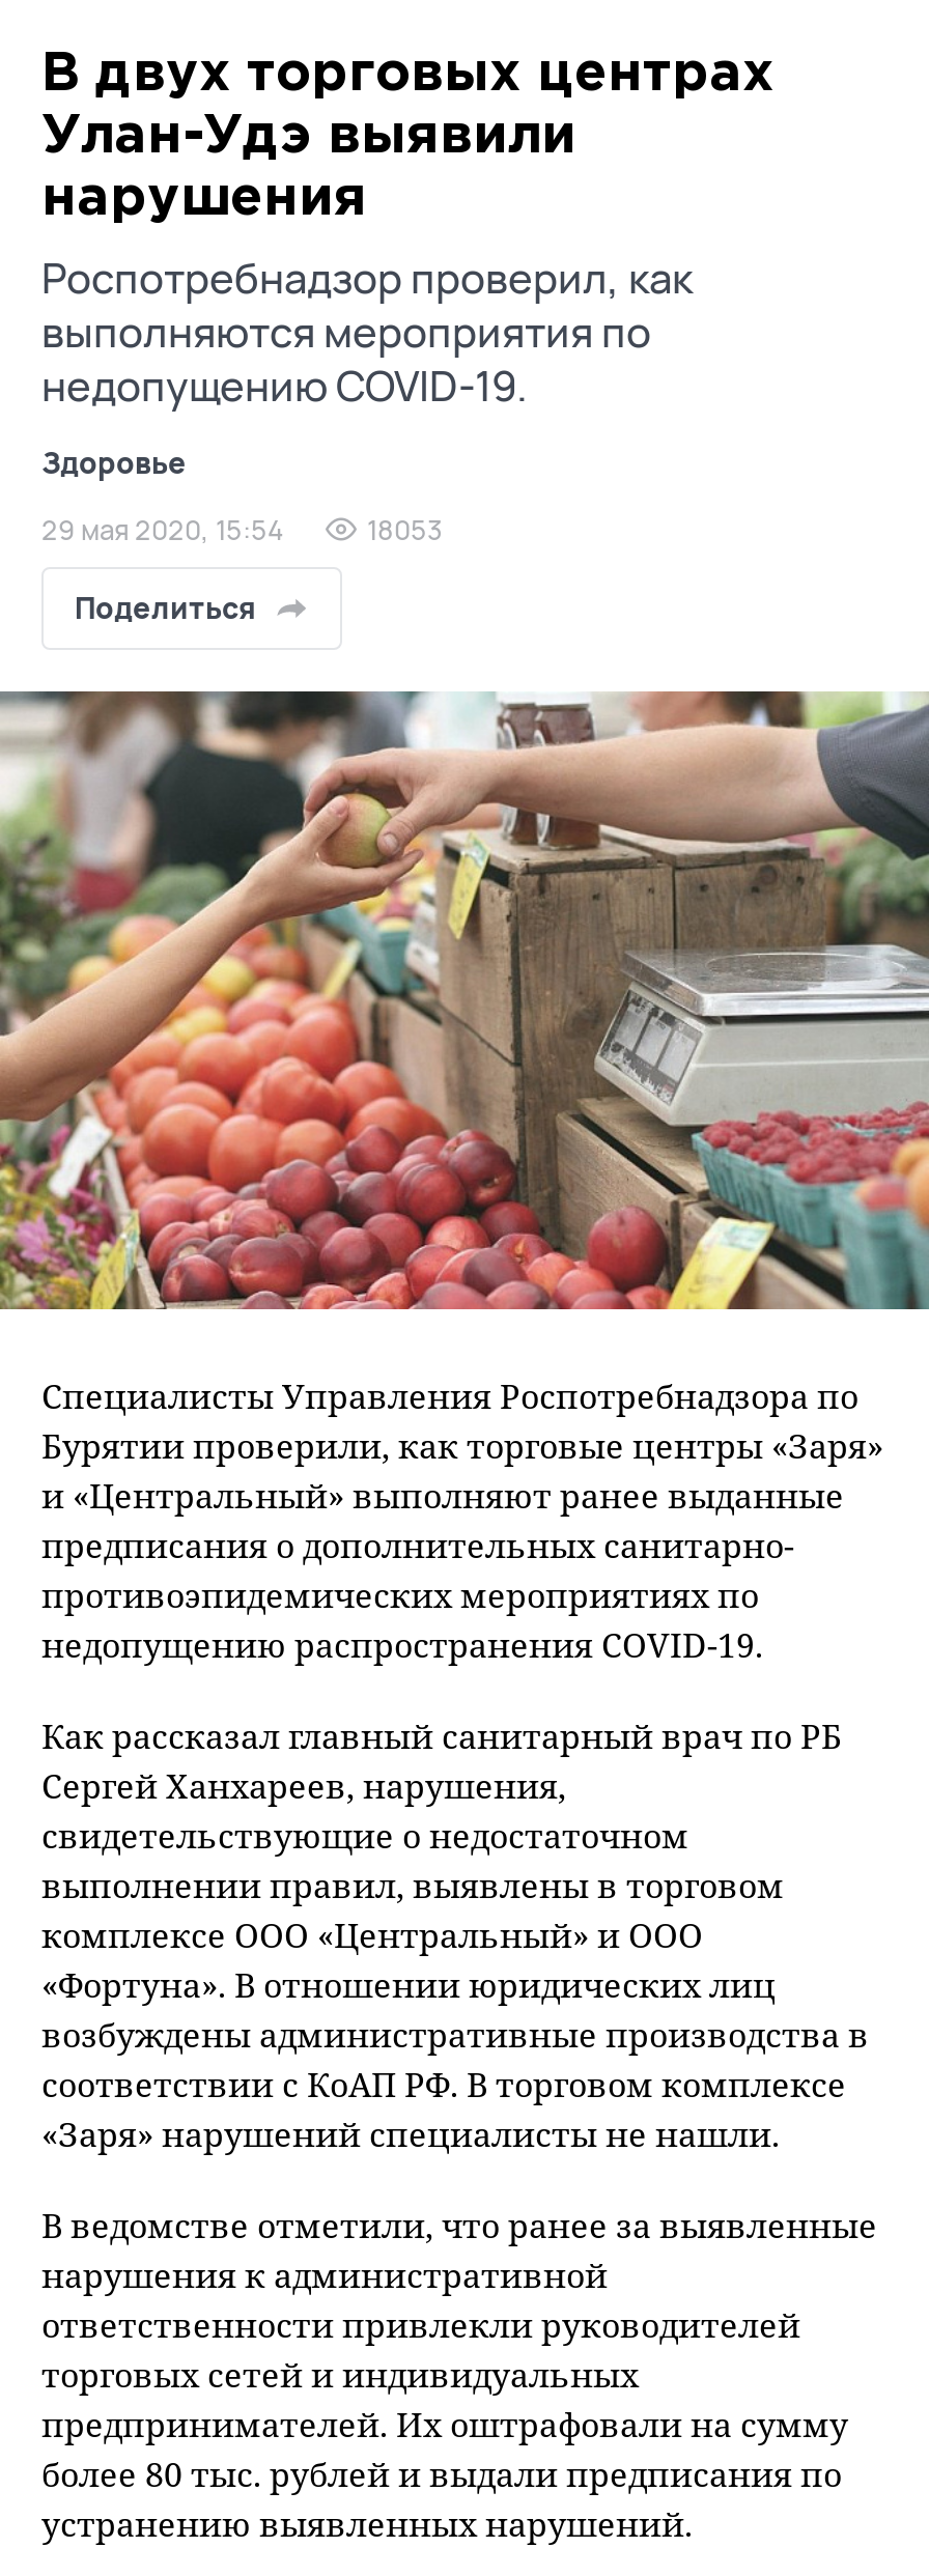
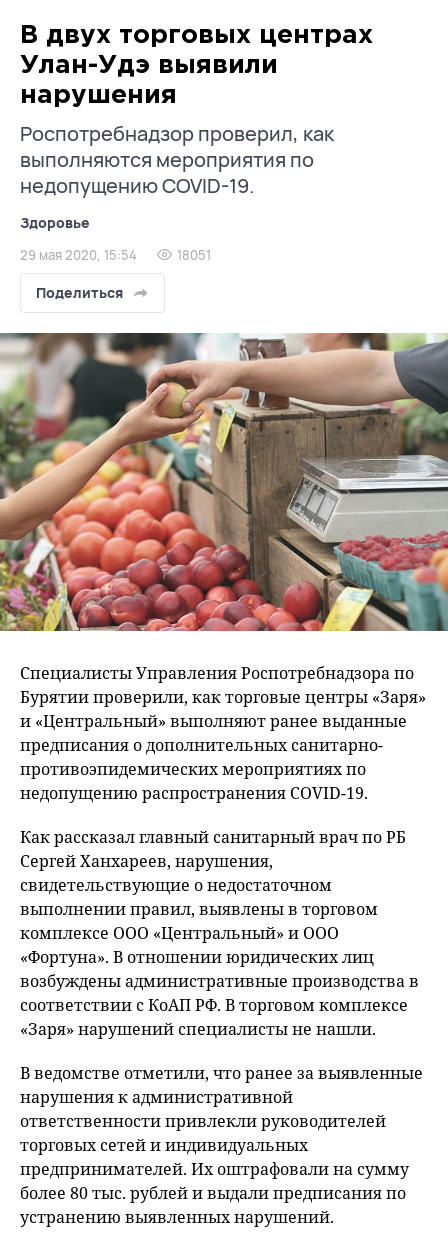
- 18053
+ 18051
